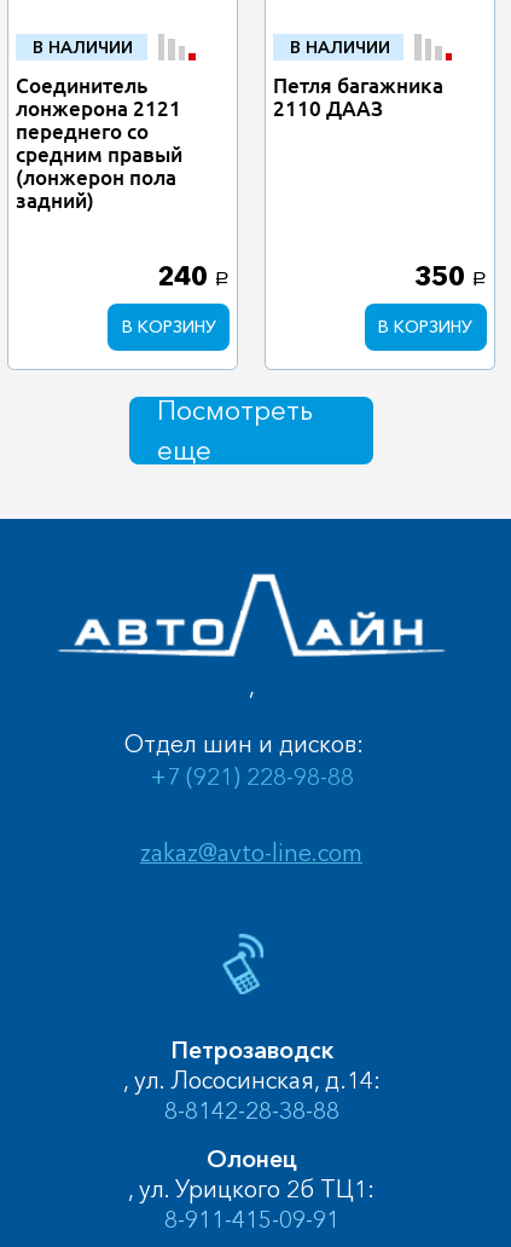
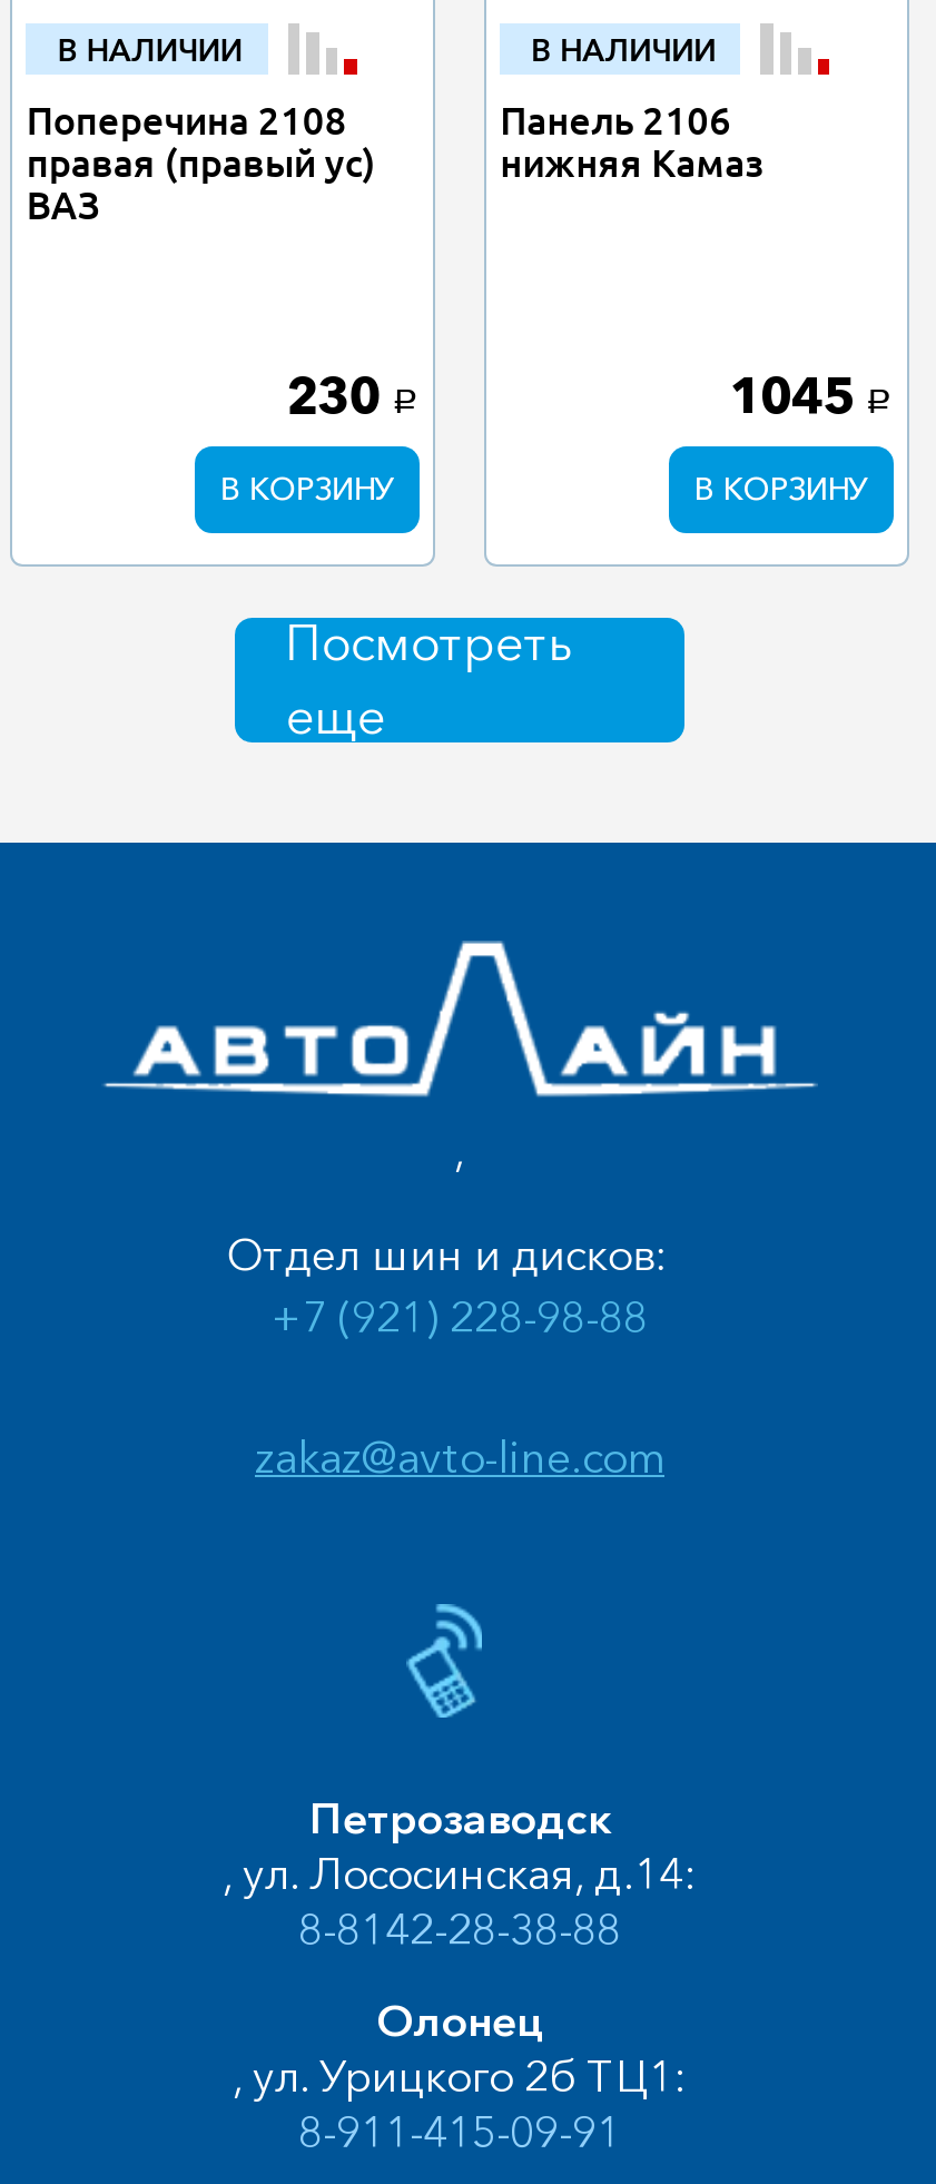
- Соединитель
- лонжерона 2121
- переднего со
- средним правый
- (лонжерон пола
- задний)
+ Поперечина 2108
+ правая (правый ус)
+ ВАЗ

- Петля багажника
- 2110 ДААЗ
+ Панель 2106
+ нижняя Камаз

- 240 a
+ 230 a

- 350 a
+ 1045 a
